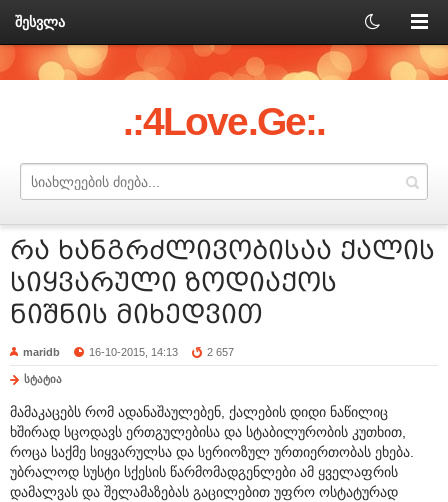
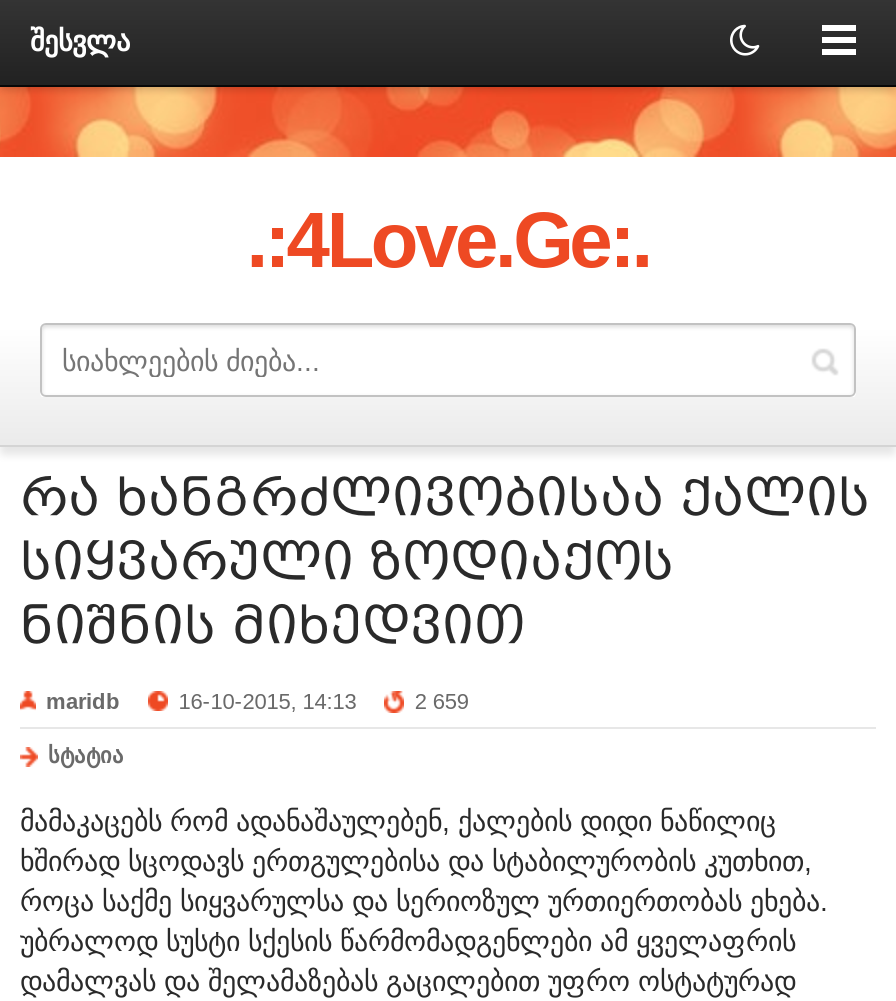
- 2 657
+ 2 659
